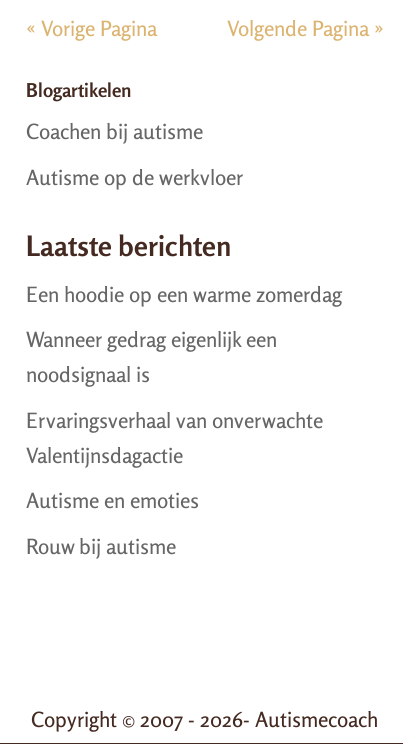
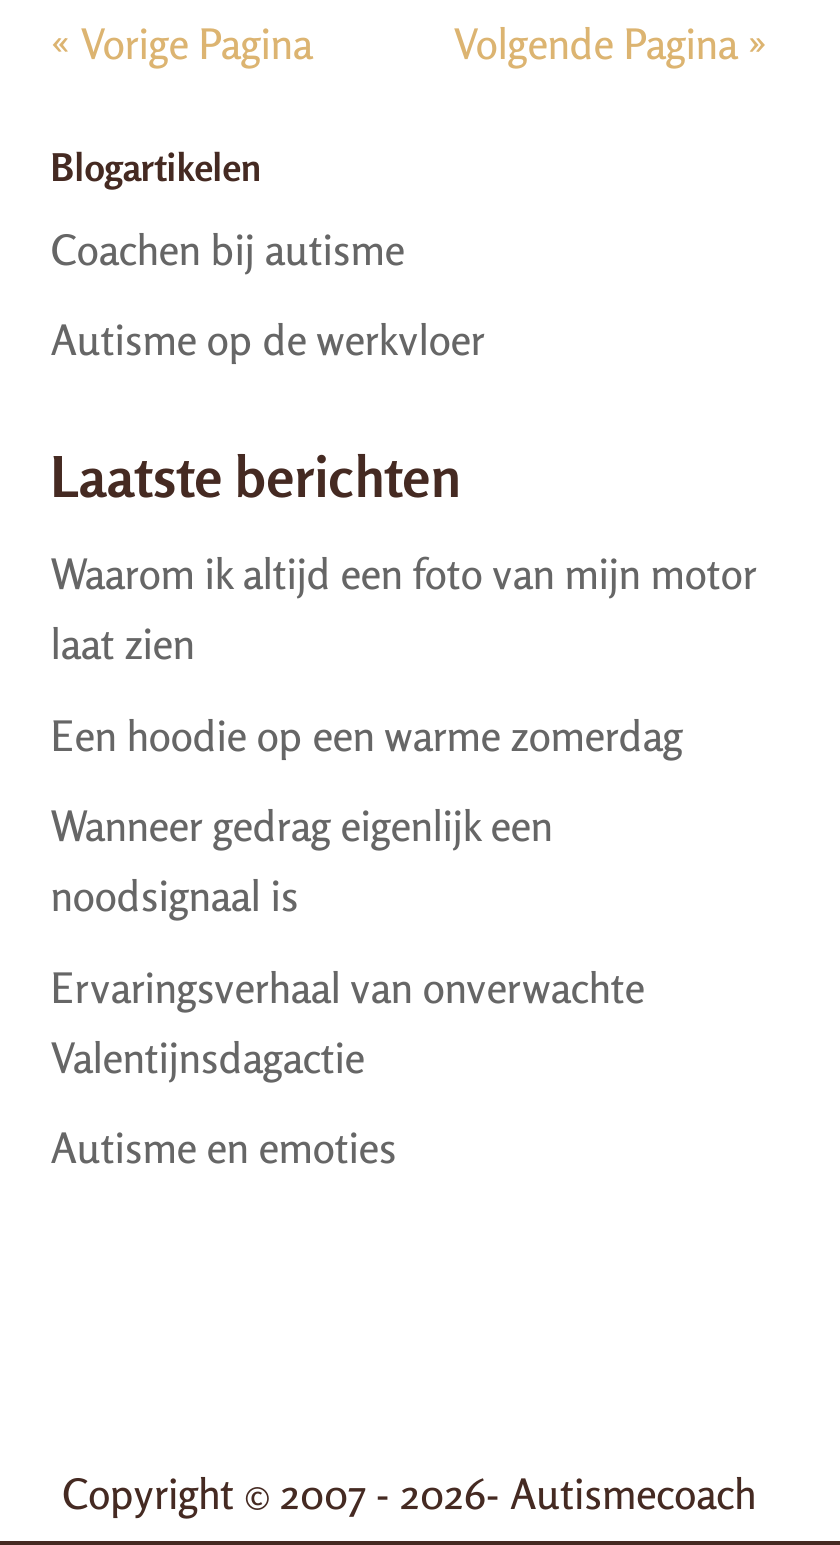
+ Waarom ik altijd een foto van mijn motor
+ laat zien

moved down: Een hoodie op een warme zomerdag | Wanneer gedrag eigenlijk een | noodsignaal is | Ervaringsverhaal van onverwachte | Valentijnsdagactie | Autisme en emoties

- Rouw bij autisme
